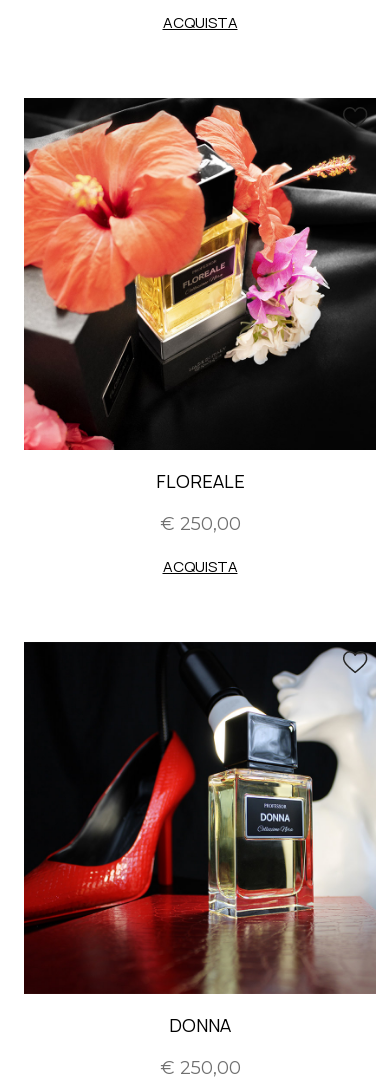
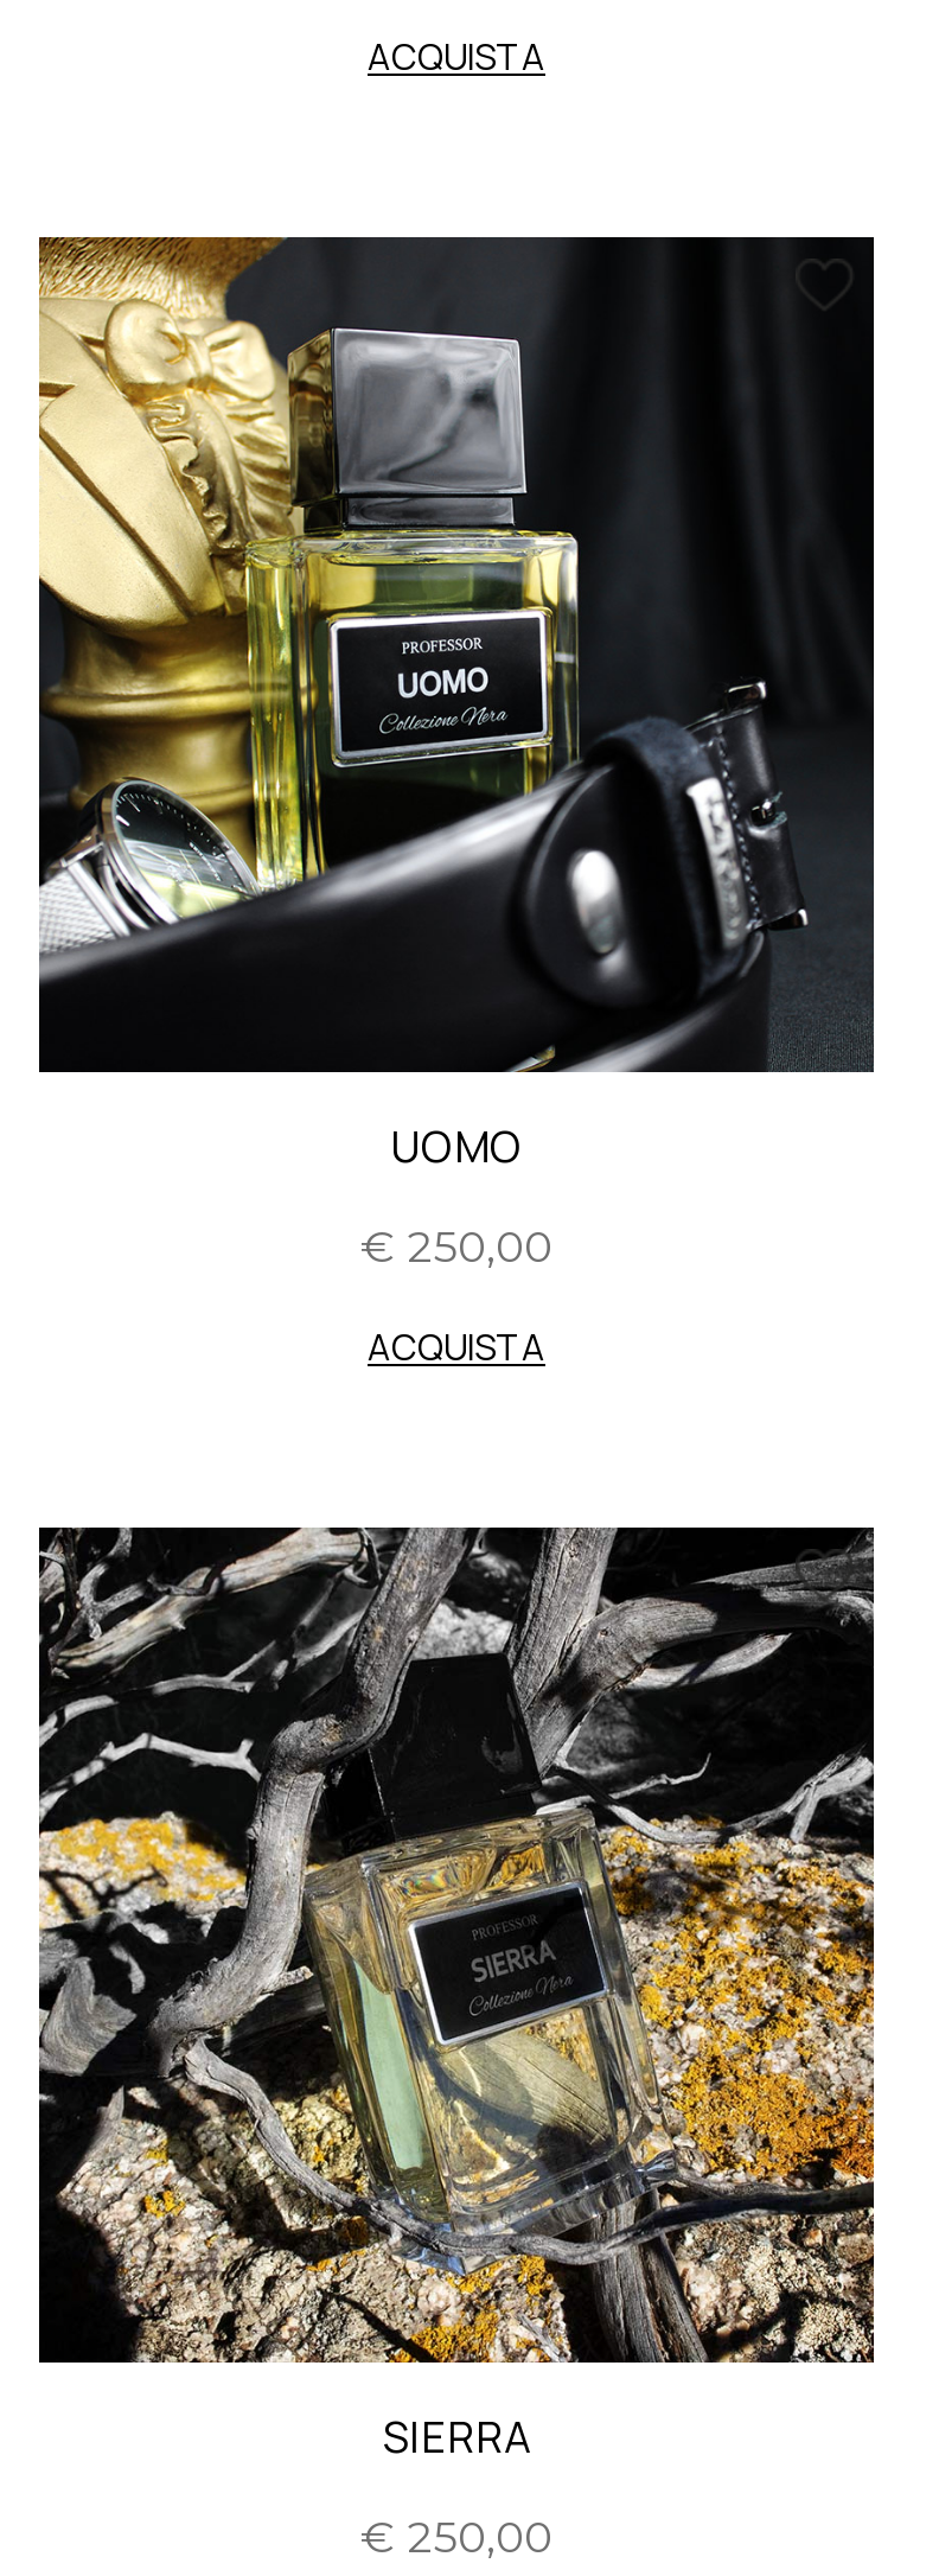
- [image]
- FLOREALE
+ [image]
+ UOMO

- [image]
- DONNA
+ [image]
+ SIERRA
